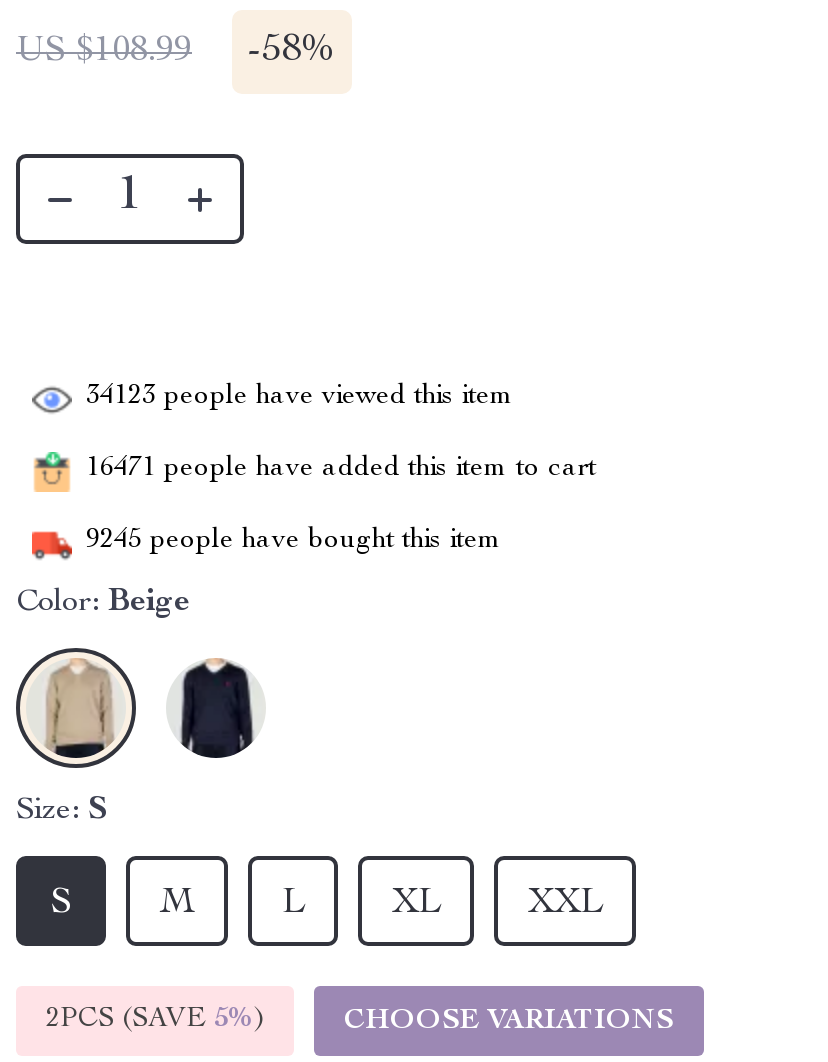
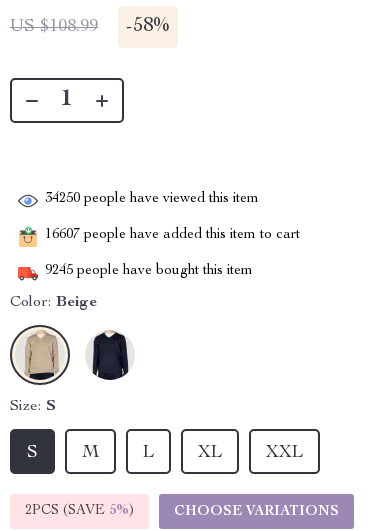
- 34123 people have viewed this item
+ 34250 people have viewed this item

- 16471 people have added this item to cart
+ 16607 people have added this item to cart
